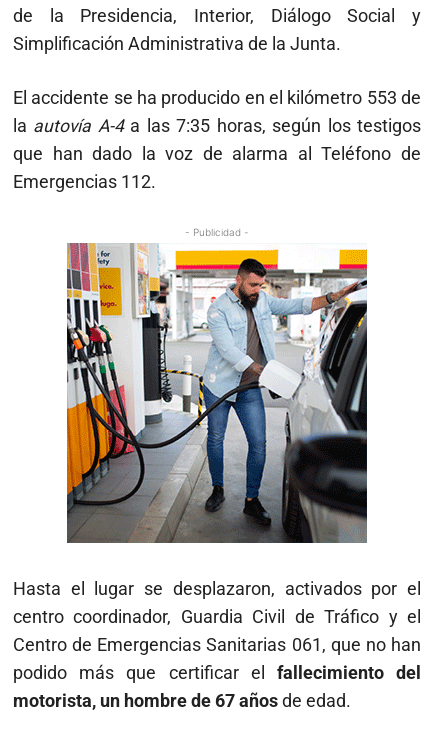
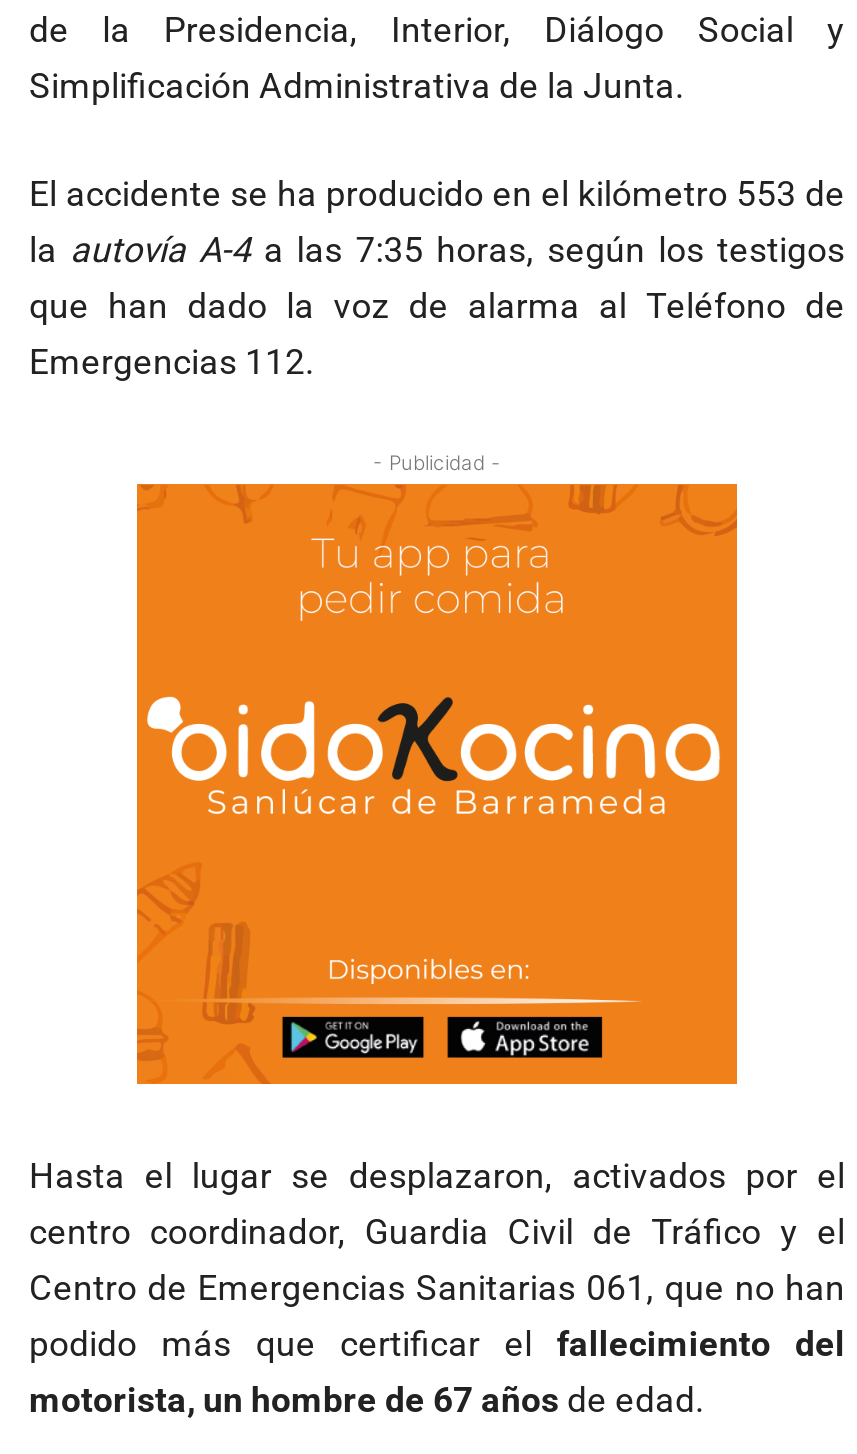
- [image]
+ [image]
